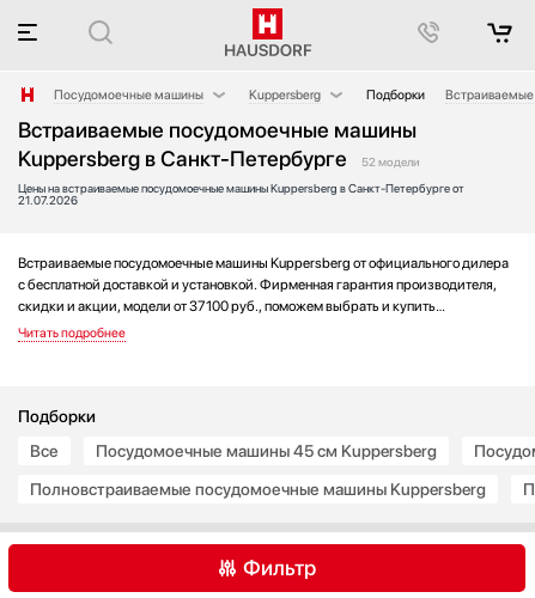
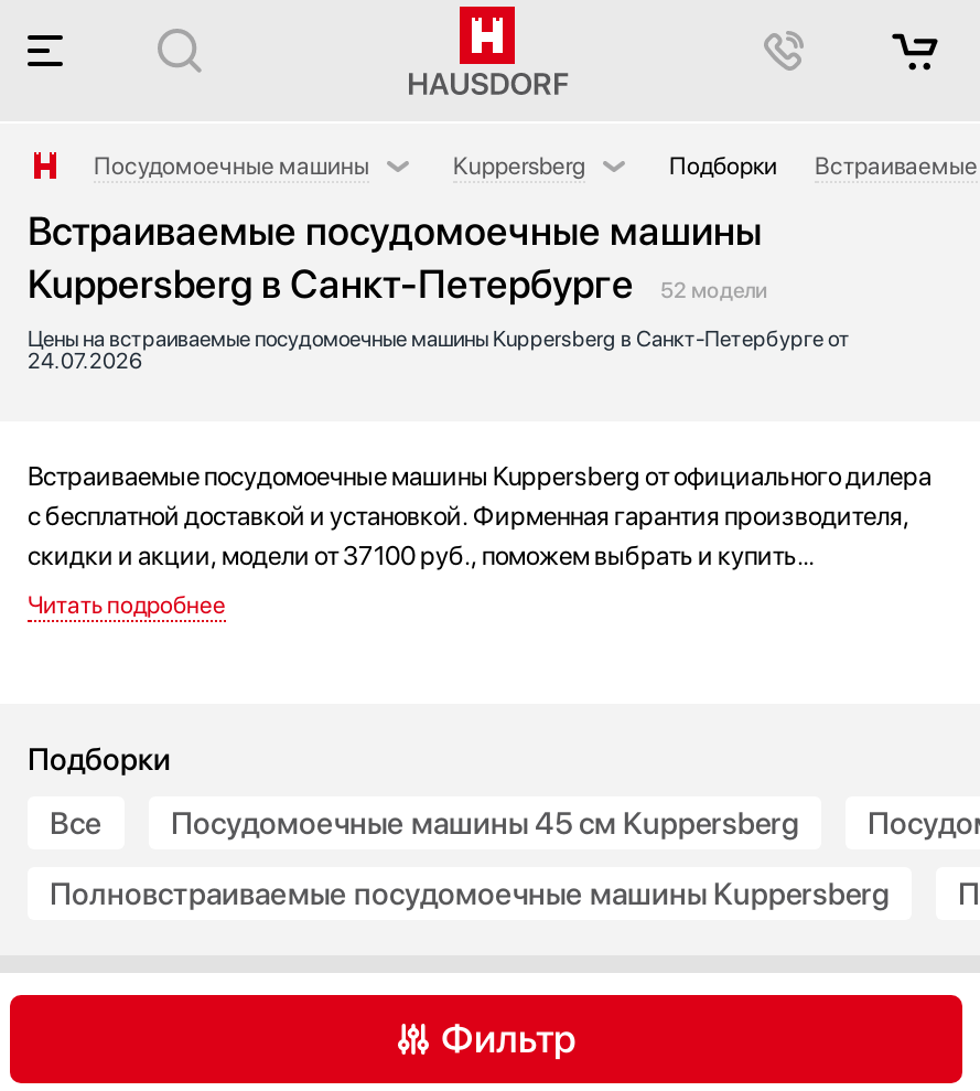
- 21.07.2026
+ 24.07.2026
